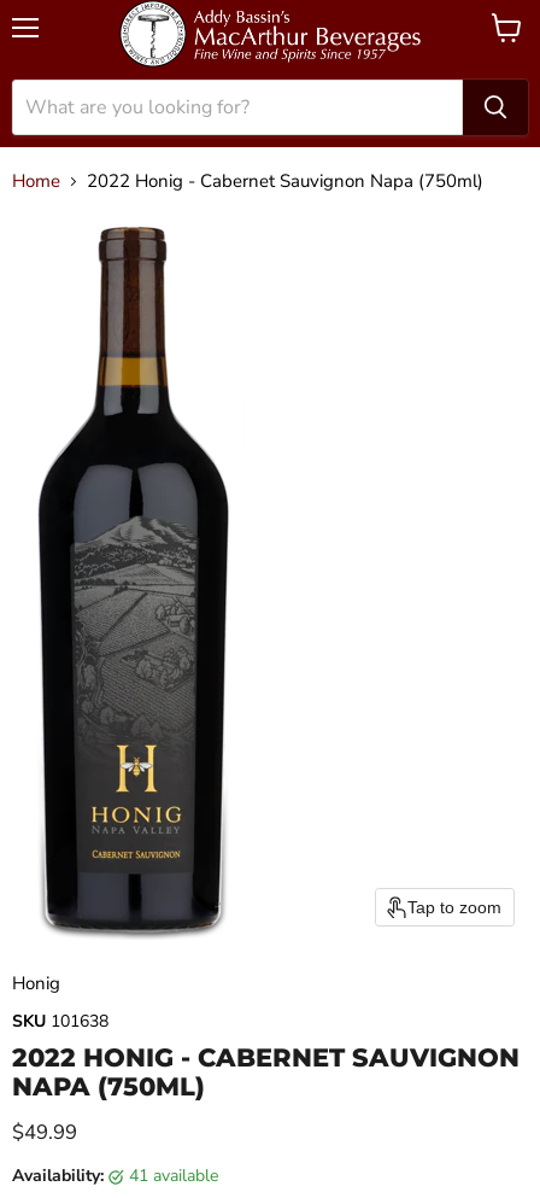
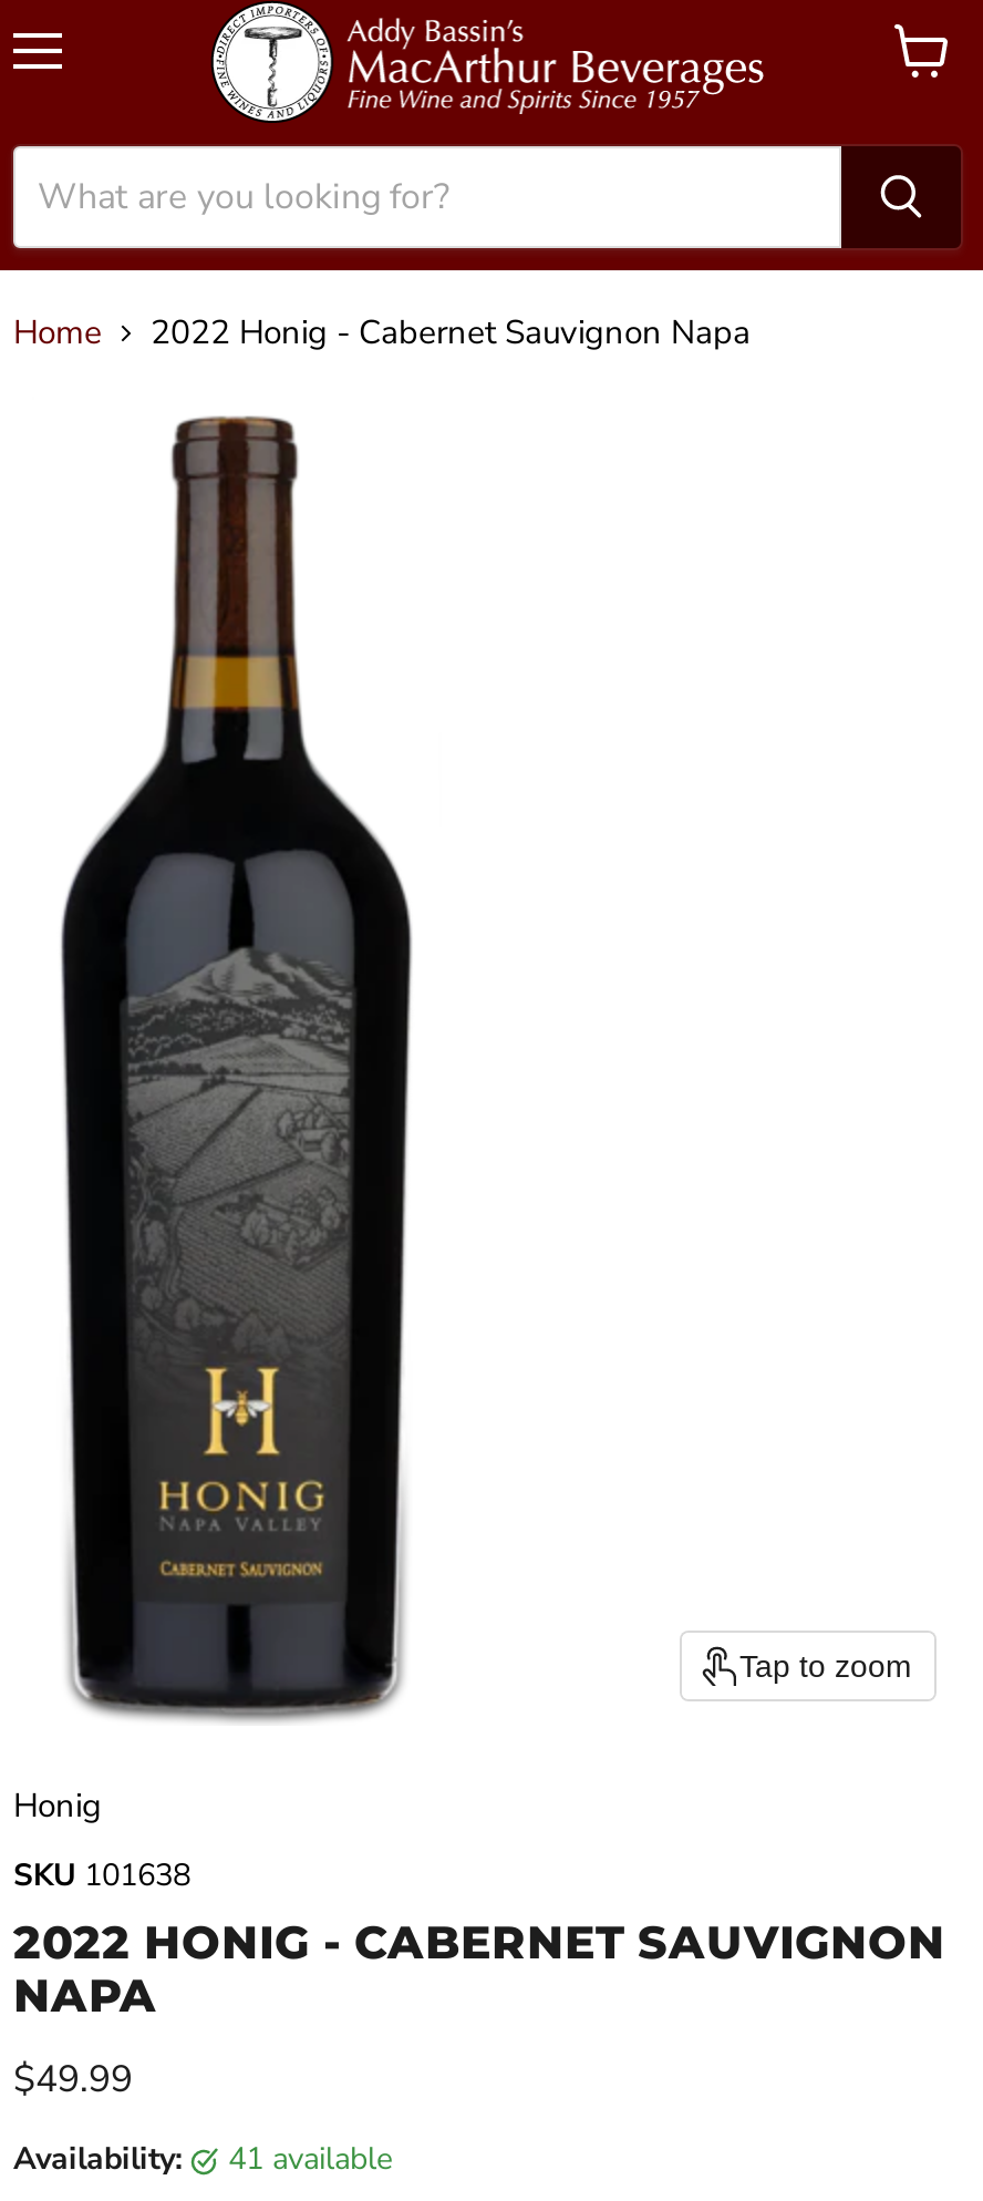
- 2022 Honig - Cabernet Sauvignon Napa (750ml)
+ 2022 Honig - Cabernet Sauvignon Napa

- NAPA (750ML)
+ NAPA
